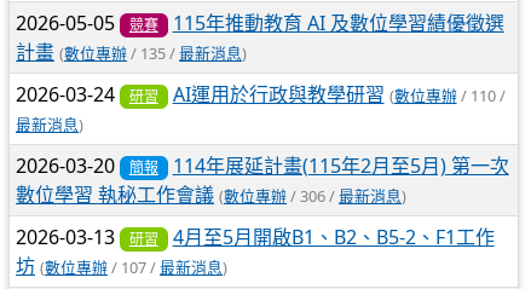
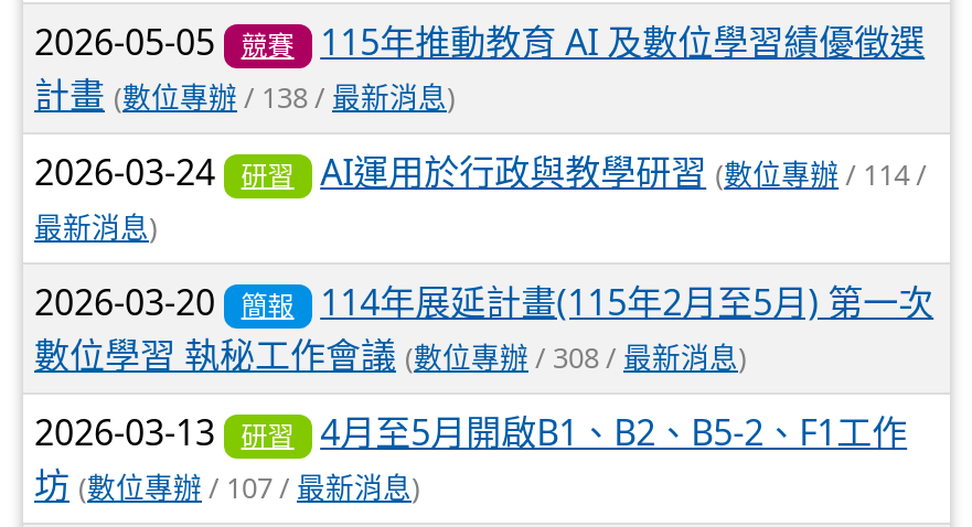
- 計畫 (數位專辦/ 135 /最新消息)
+ 計畫 (數位專辦/ 138 /最新消息)

- 2026-03-24 研習 AI運用於行政與教學研習 (數位專辦/ 110 /
+ 2026-03-24 研習 AI運用於行政與教學研習 (數位專辦/ 114 /

- 數位學習 執秘工作會議 (數位專辦/ 306 /最新消息)
+ 數位學習 執秘工作會議 (數位專辦/ 308 /最新消息)
